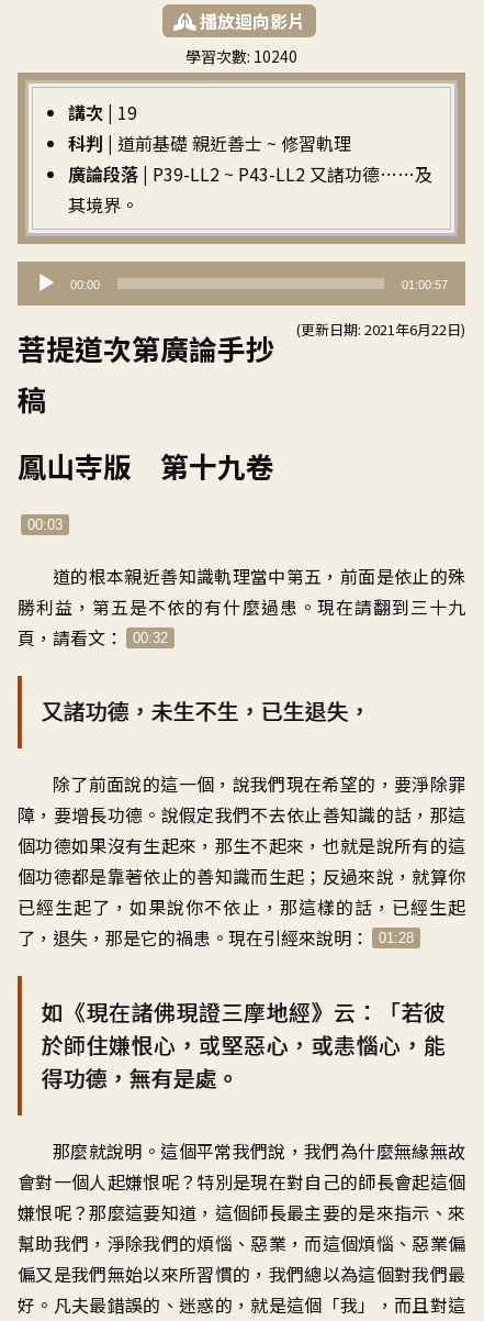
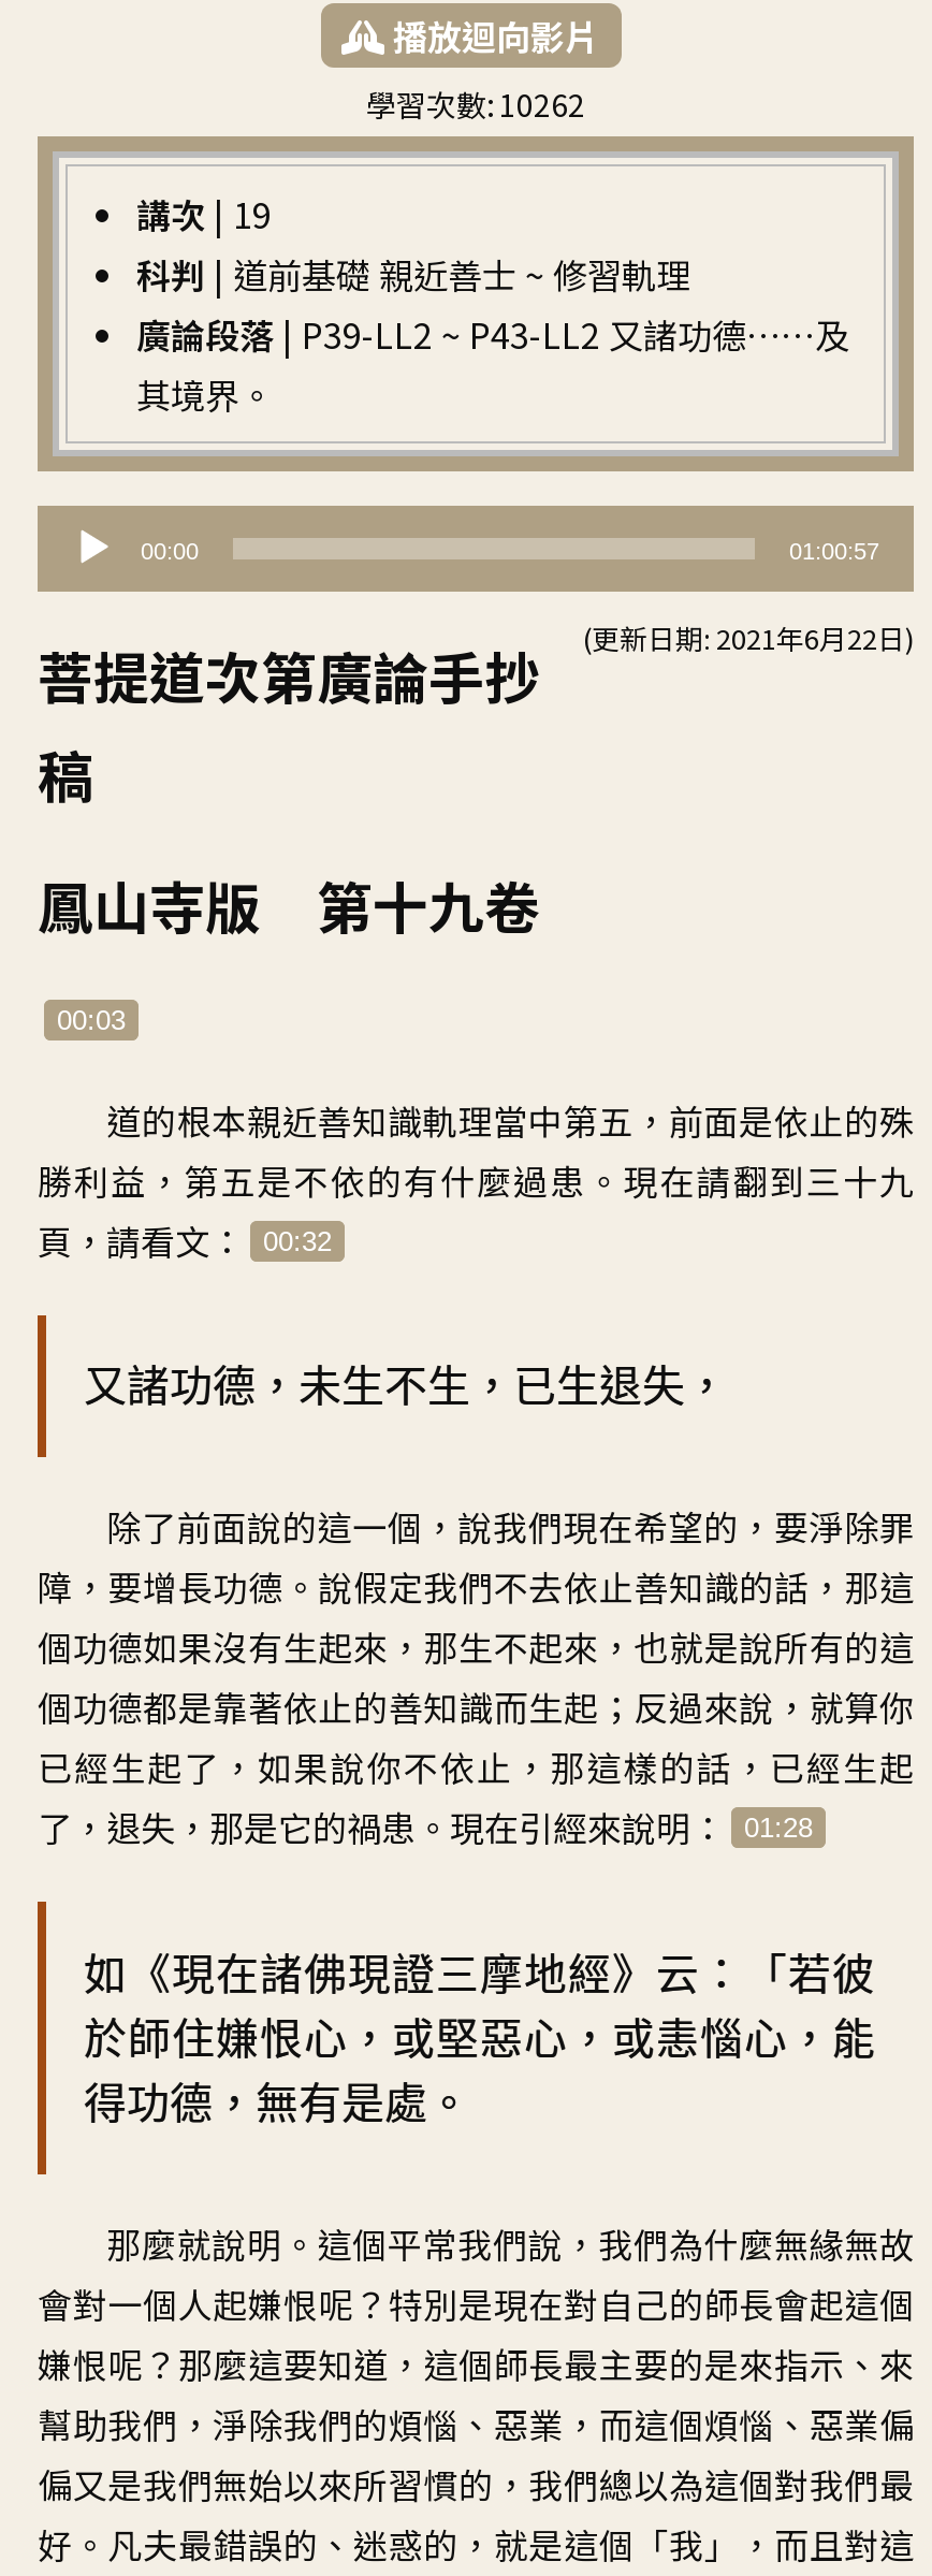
- 學習次數: 10240
+ 學習次數: 10262
